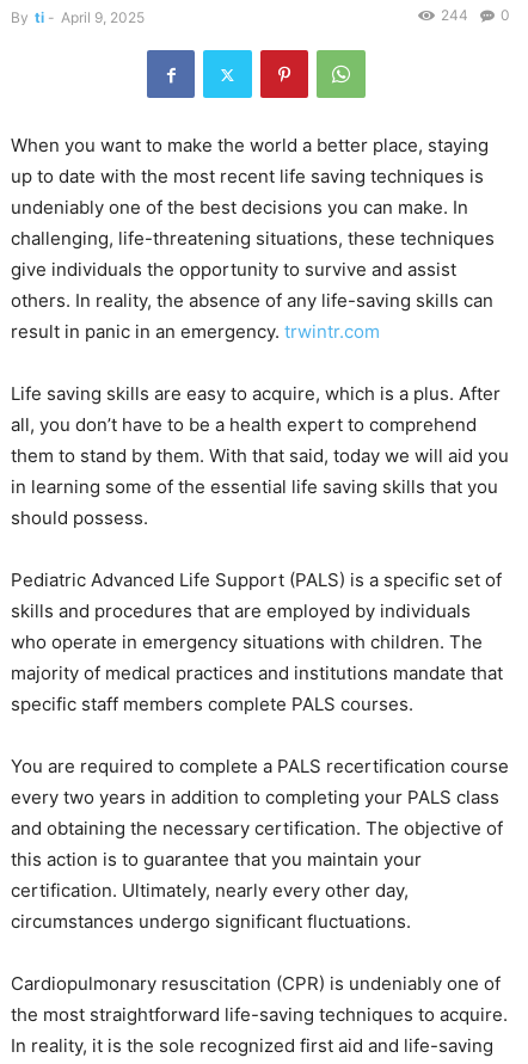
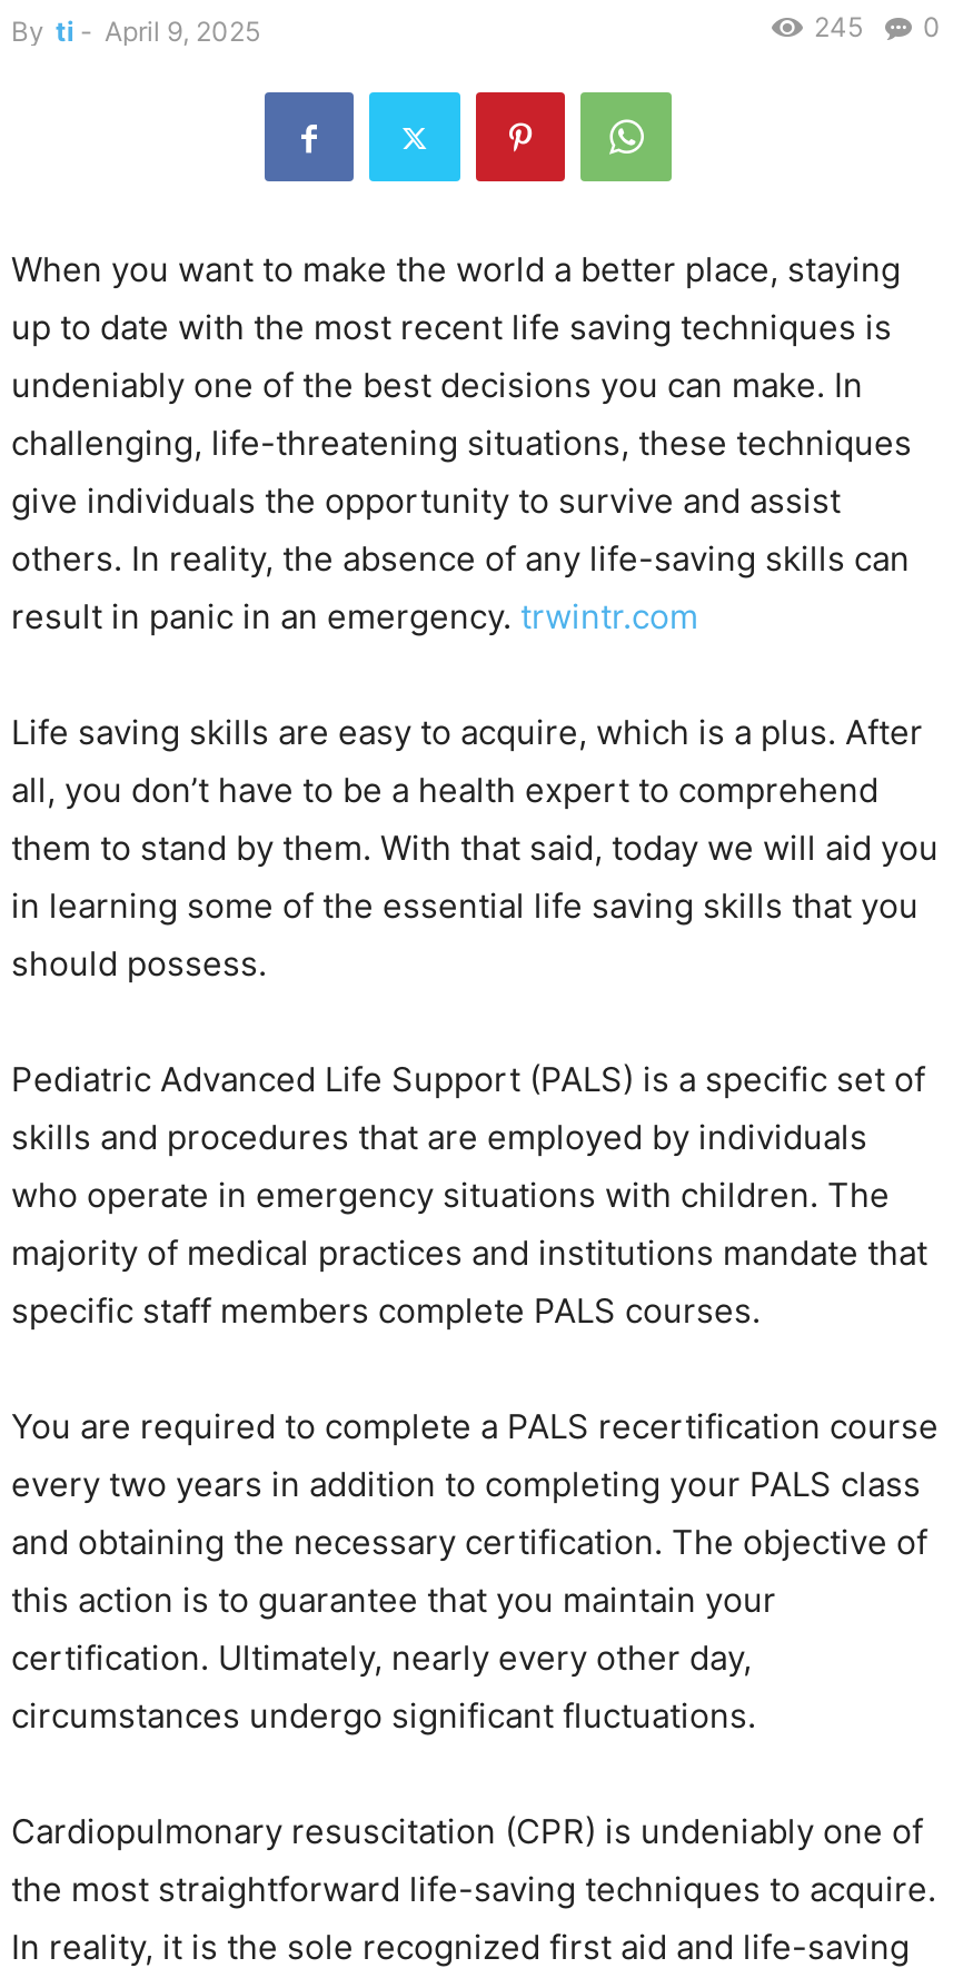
- 244 0
+ 245 0
